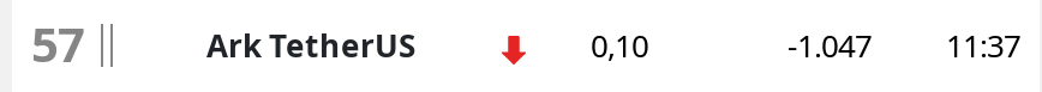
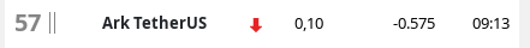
- -1.047
+ -0.575

- 11:37
+ 09:13
